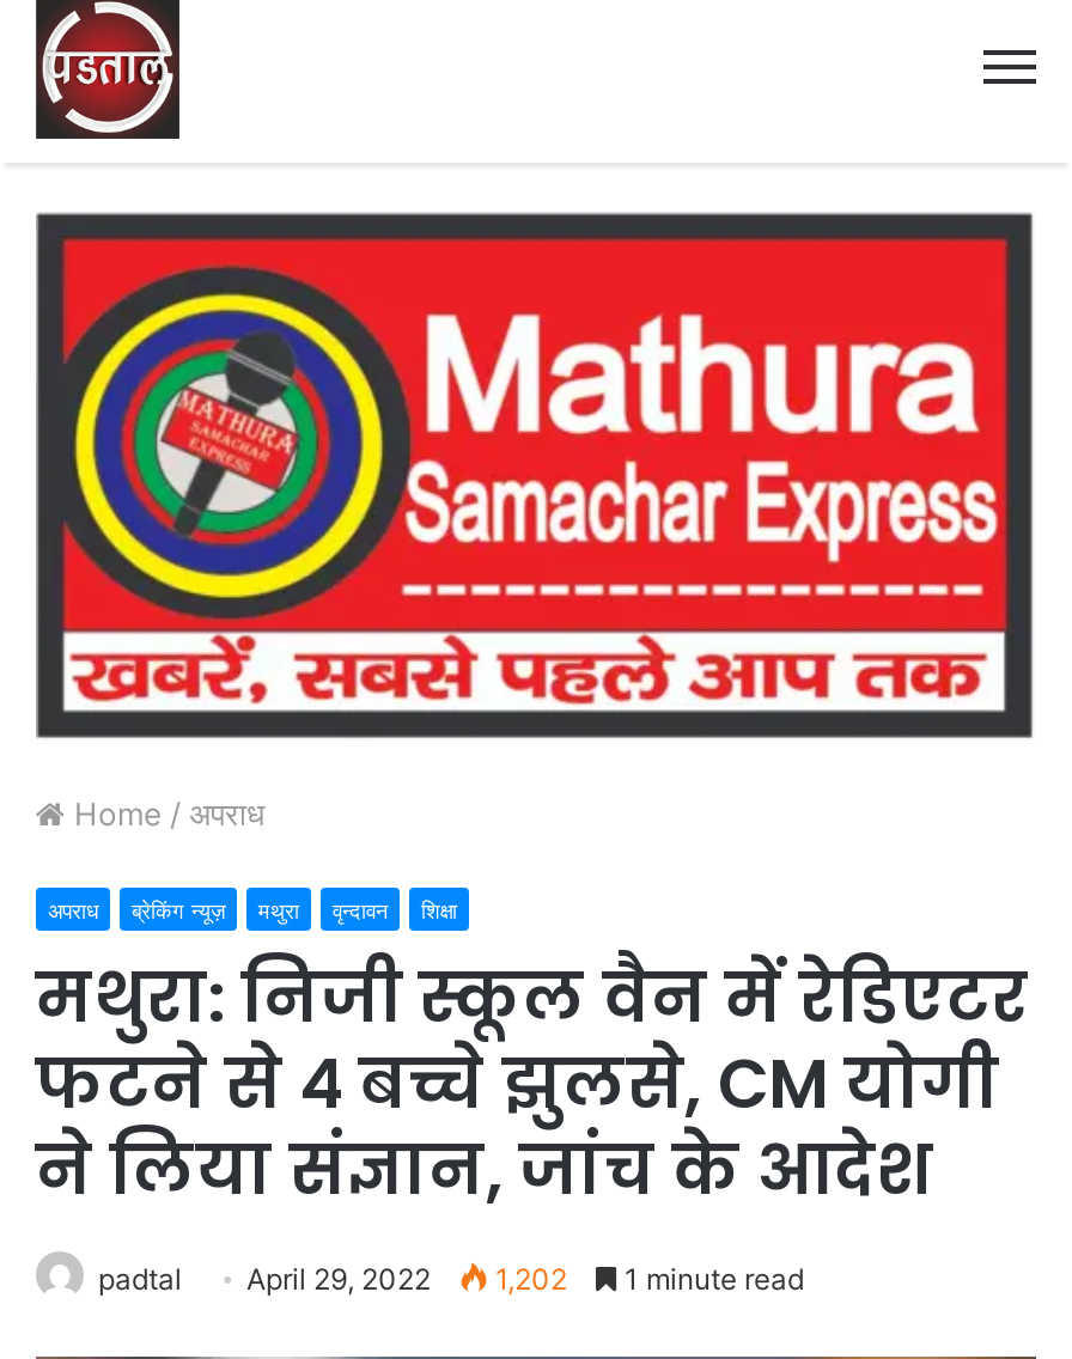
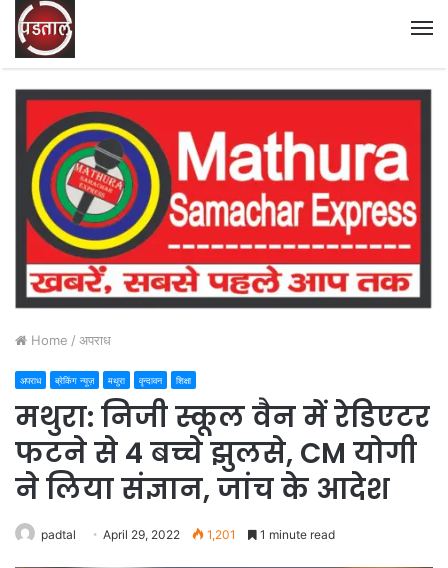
- padtal April 29, 2022 1,202 1 minute read
+ padtal April 29, 2022 1,201 1 minute read
